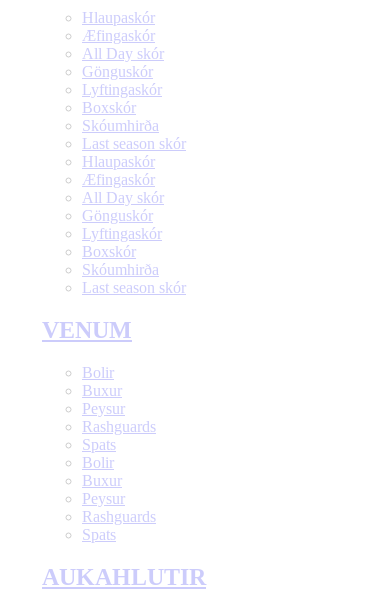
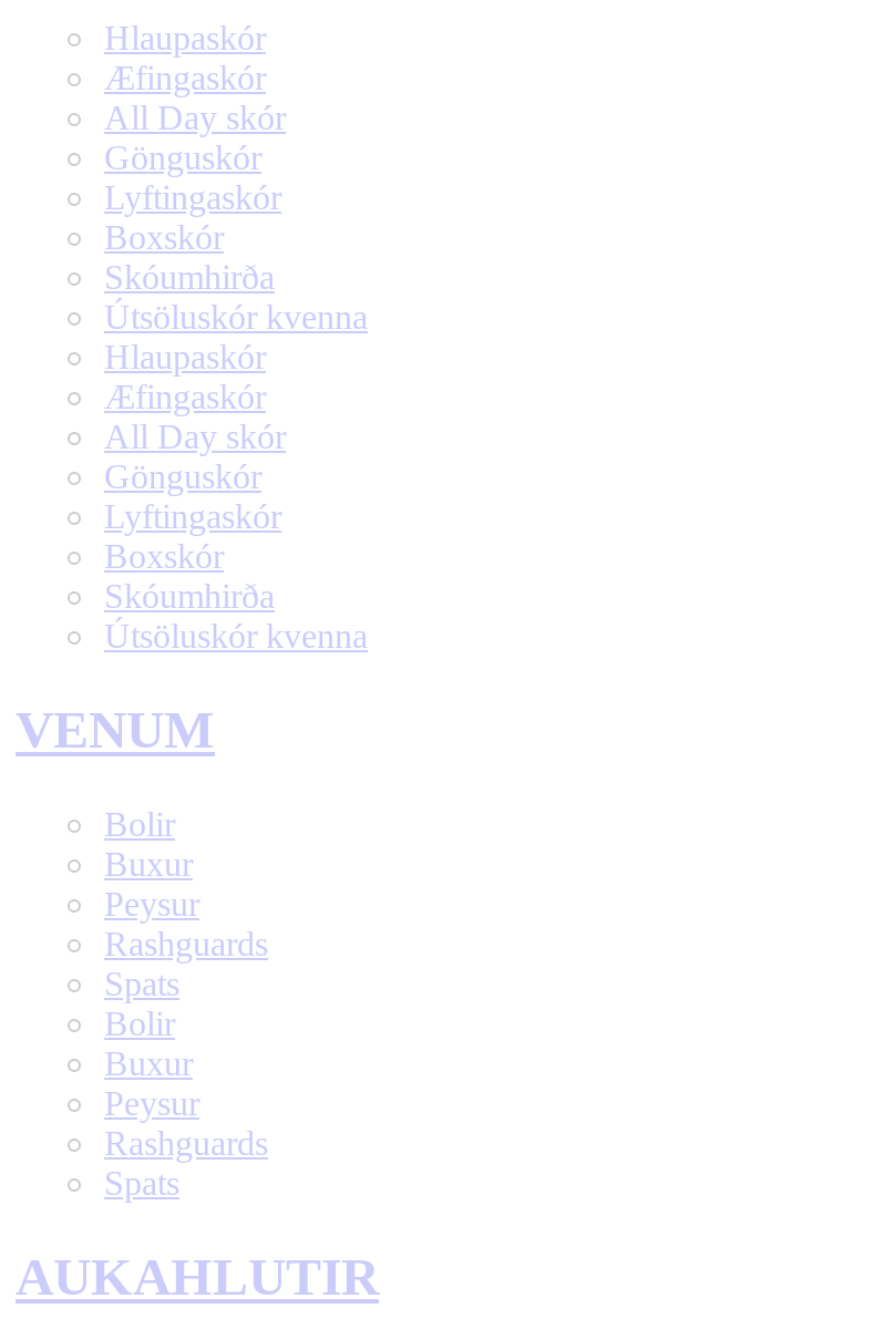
- Last season skór
+ Útsöluskór kvenna

- Last season skór
+ Útsöluskór kvenna
